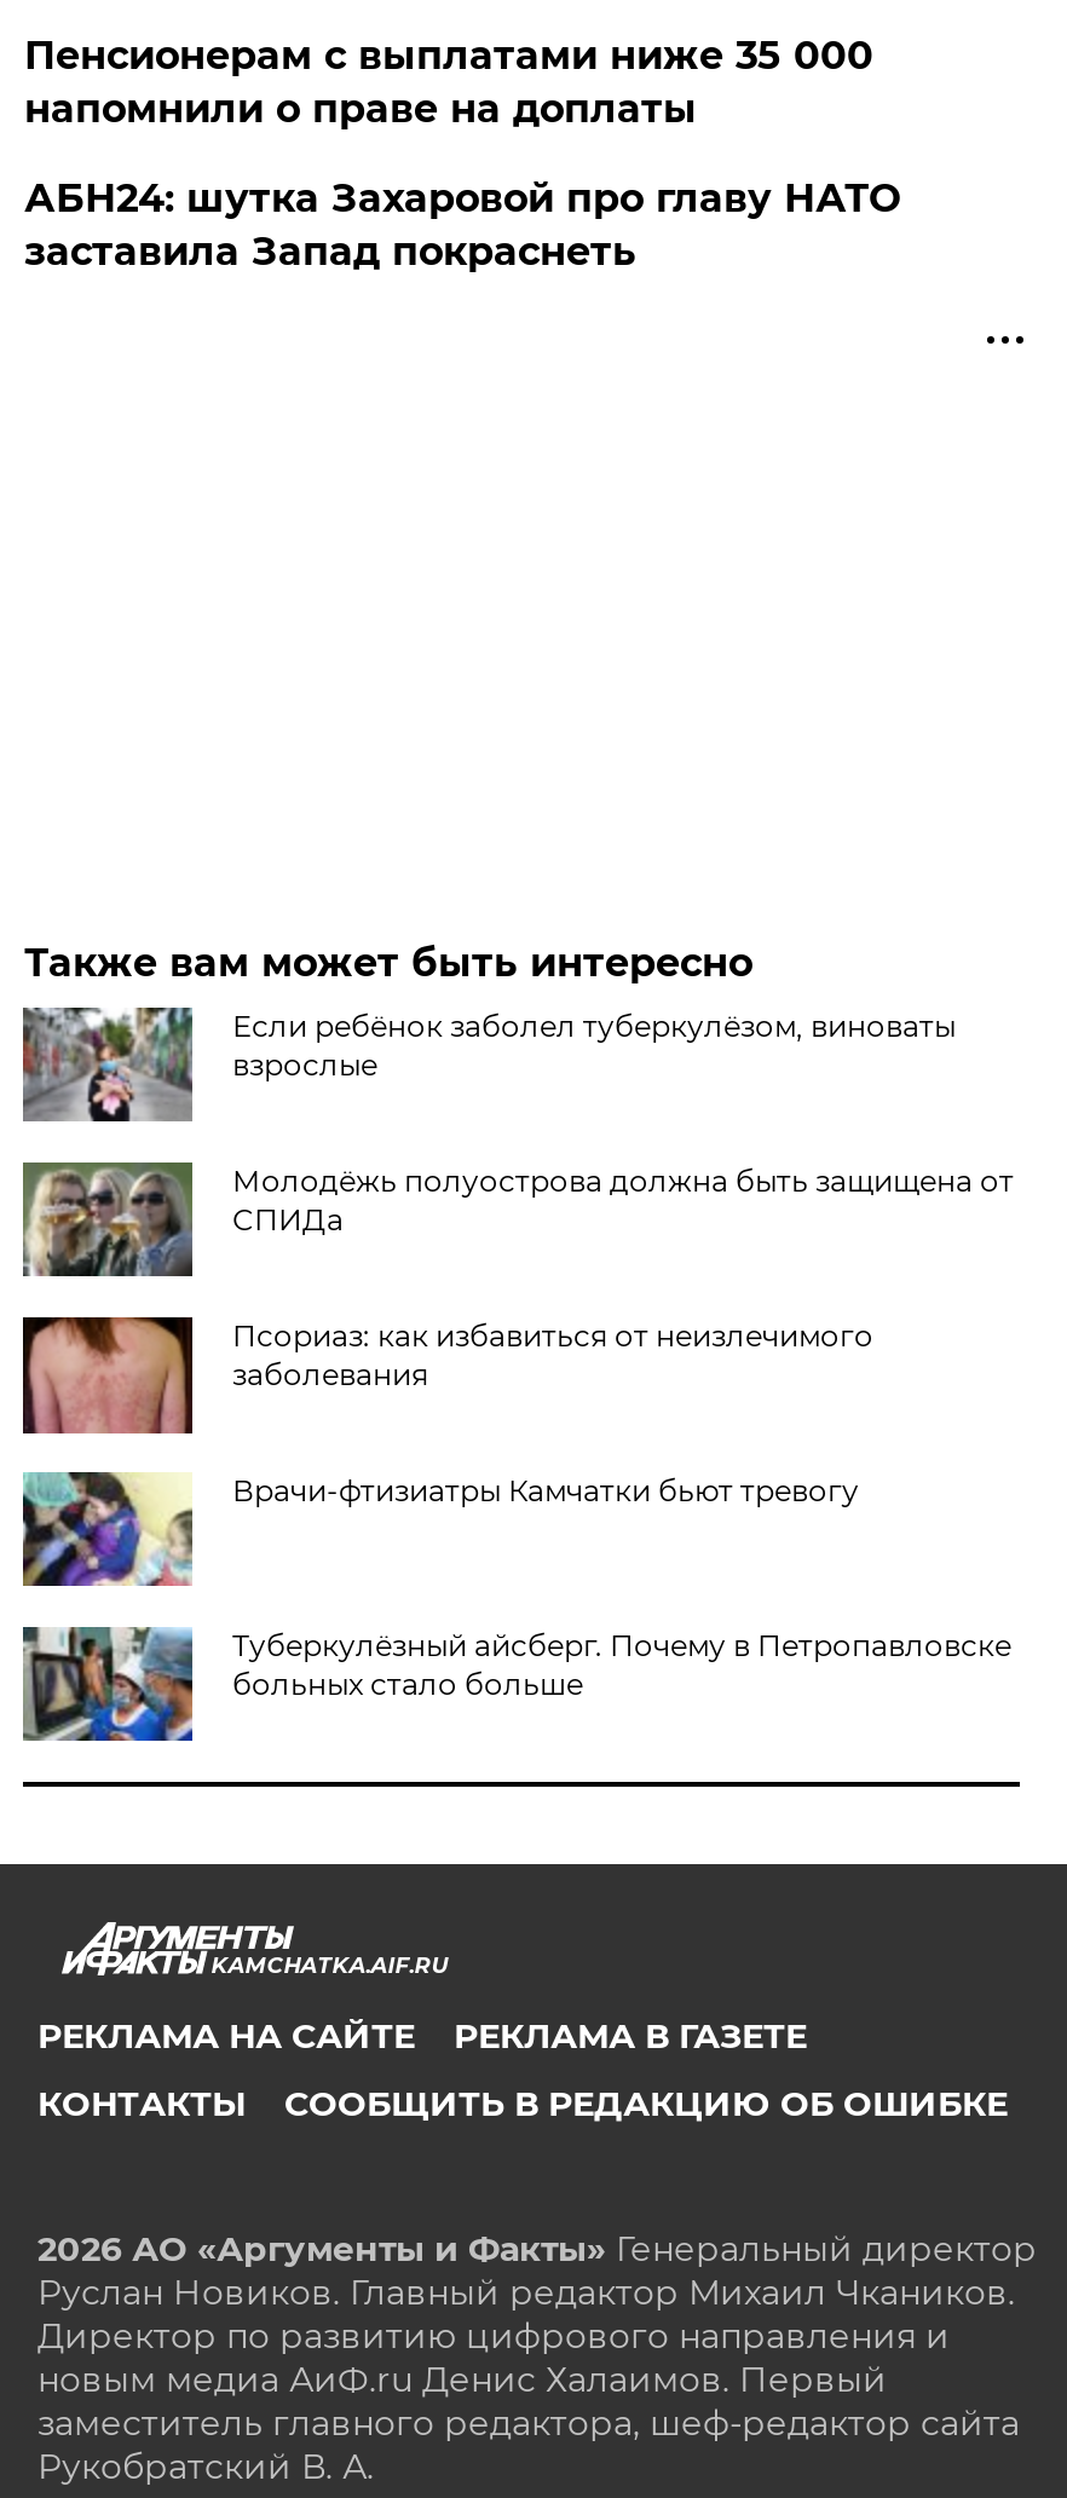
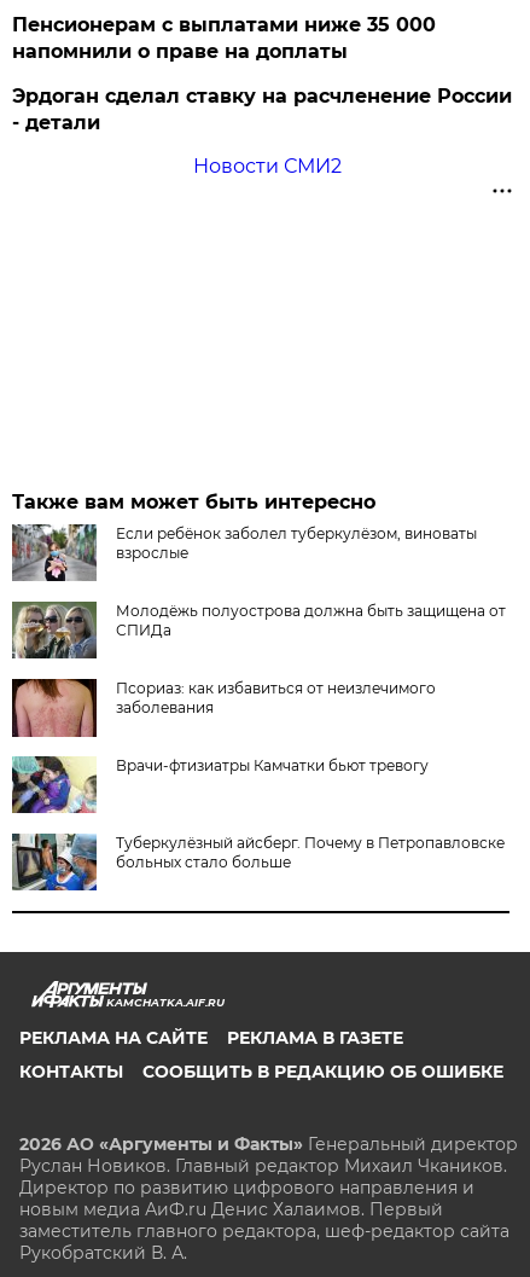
- АБН24: шутка Захаровой про главу НАТО
- заставила Запад покраснеть
+ Эрдоган сделал ставку на расчленение России
+ - детали
+ Новости СМИ2
